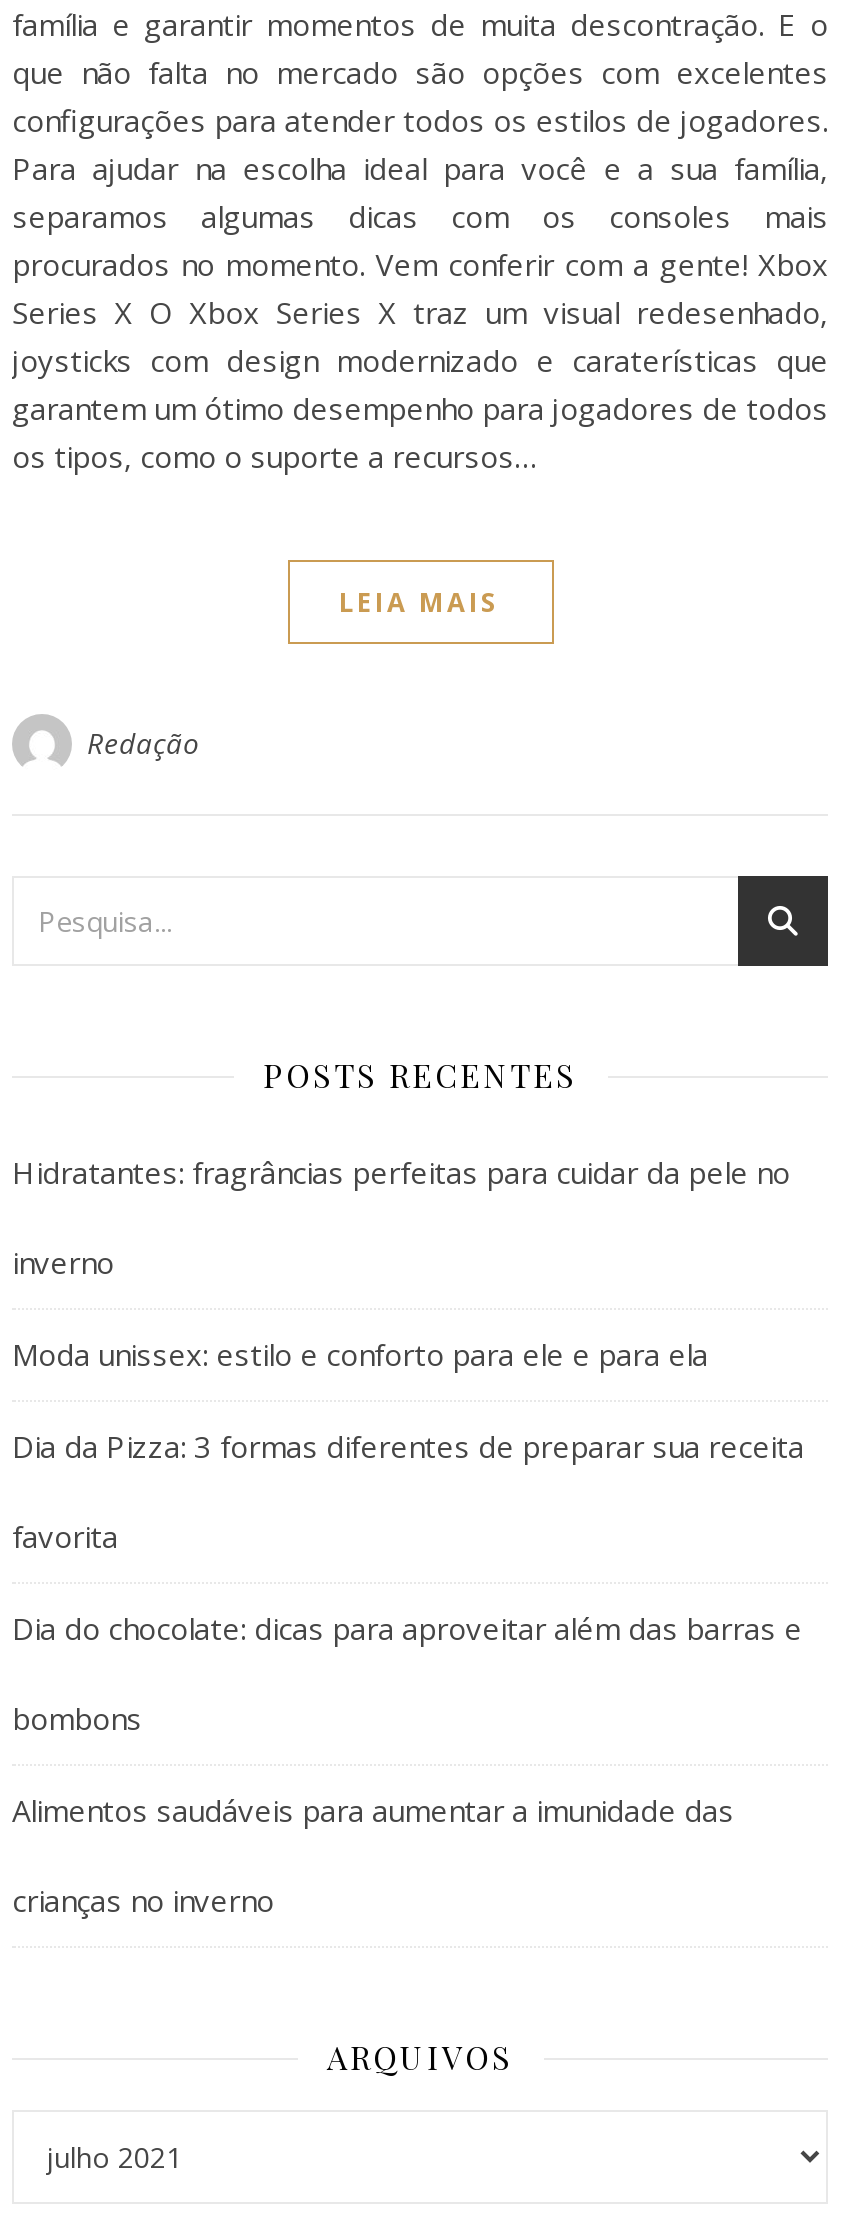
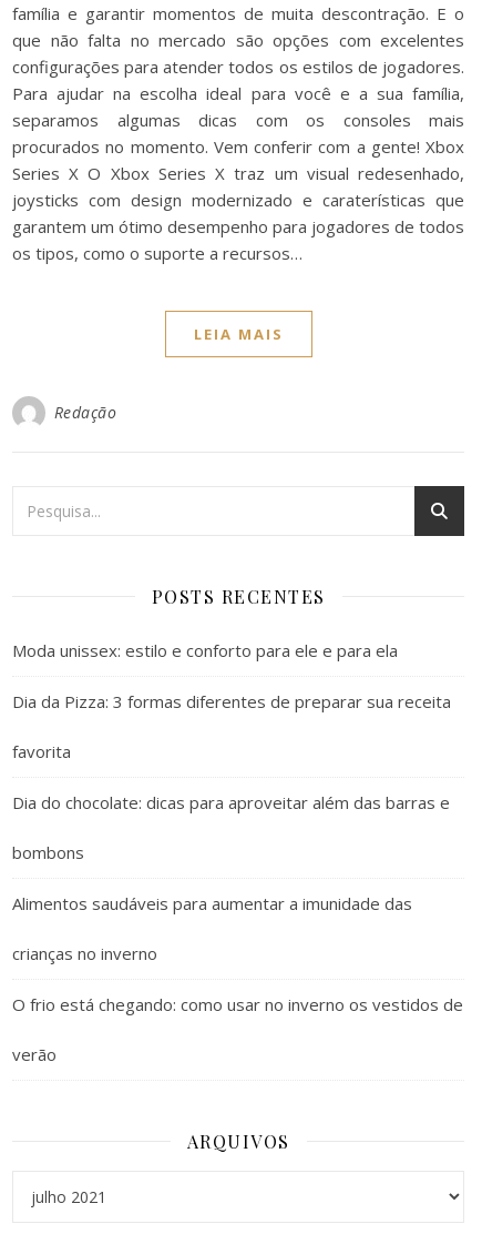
- Hidratantes: fragrâncias perfeitas para cuidar da pele no
- inverno

moved up: Moda unissex: estilo e conforto para ele e para ela | Dia da Pizza: 3 formas diferentes de preparar sua receita | favorita | Dia do chocolate: dicas para aproveitar além das barras e | bombons | Alimentos saudáveis para aumentar a imunidade das | crianças no inverno

+ O frio está chegando: como usar no inverno os vestidos de
+ verão
